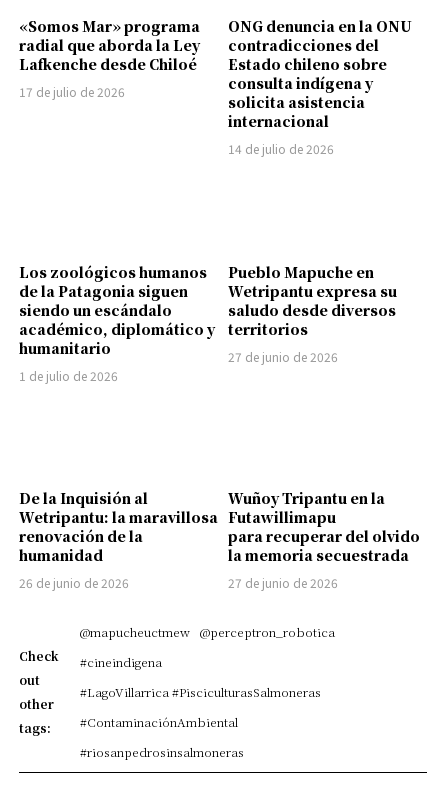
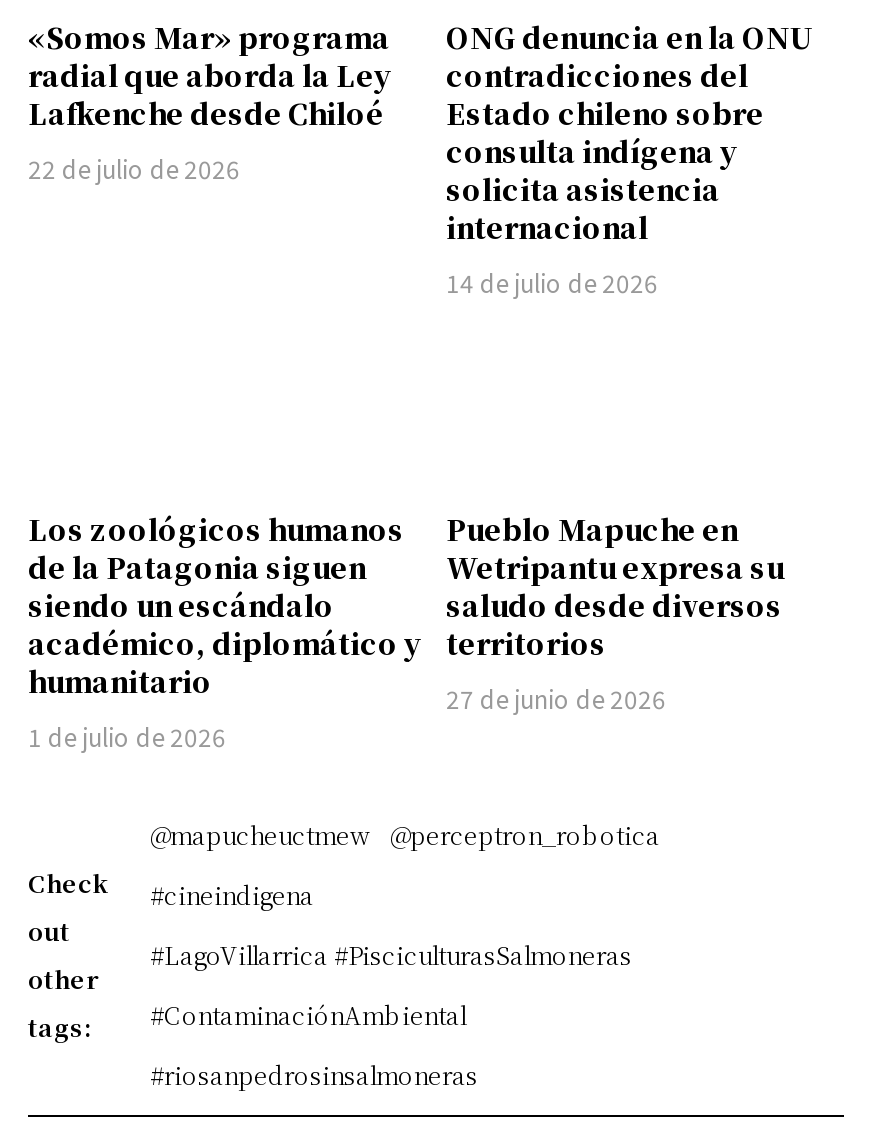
- 17 de julio de 2026
+ 22 de julio de 2026

- De la Inquisión al
- Wetripantu: la maravillosa
- renovación de la
- humanidad
- 26 de junio de 2026

- Wuñoy Tripantu en la
- Futawillimapu
- para recuperar del olvido
- la memoria secuestrada
- 27 de junio de 2026
